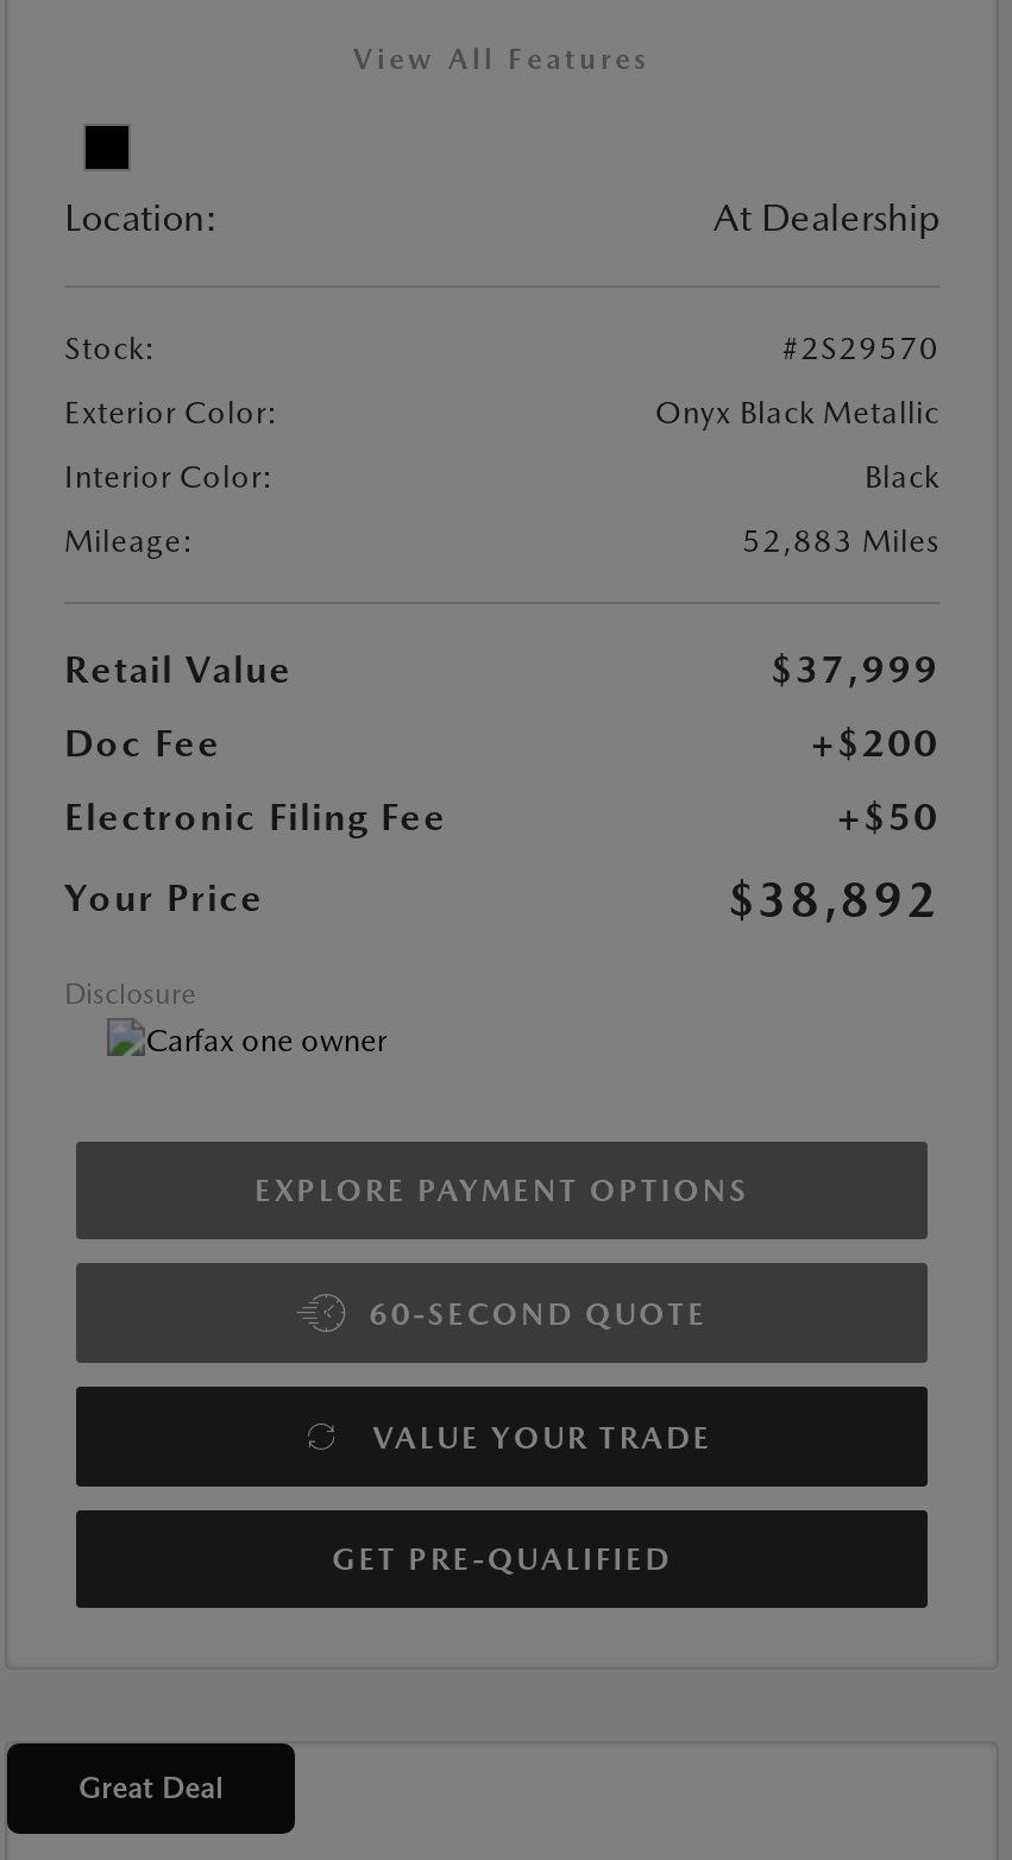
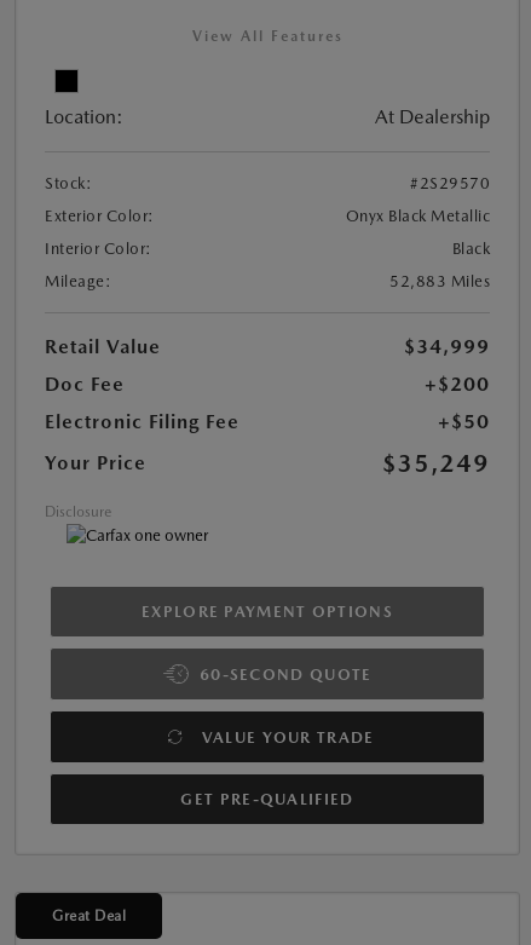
- $37,999
+ $34,999

- $38,892
+ $35,249
